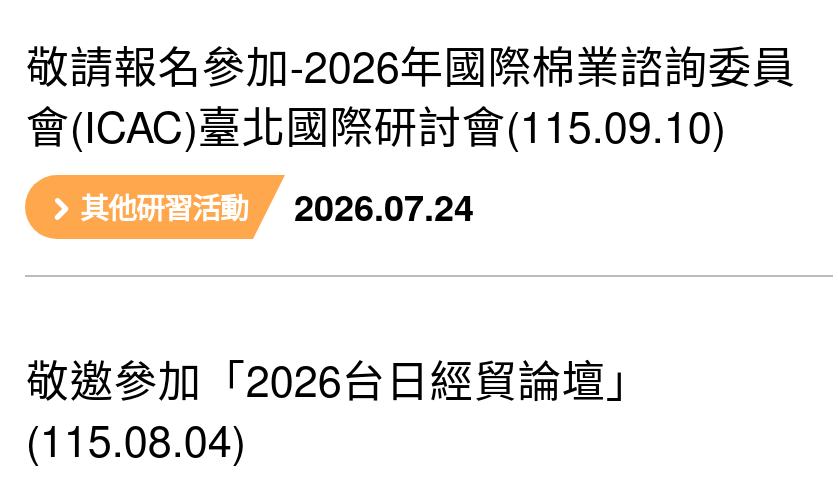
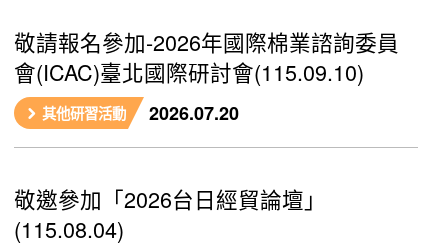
- 其他研習活動 2026.07.24
+ 其他研習活動 2026.07.20
